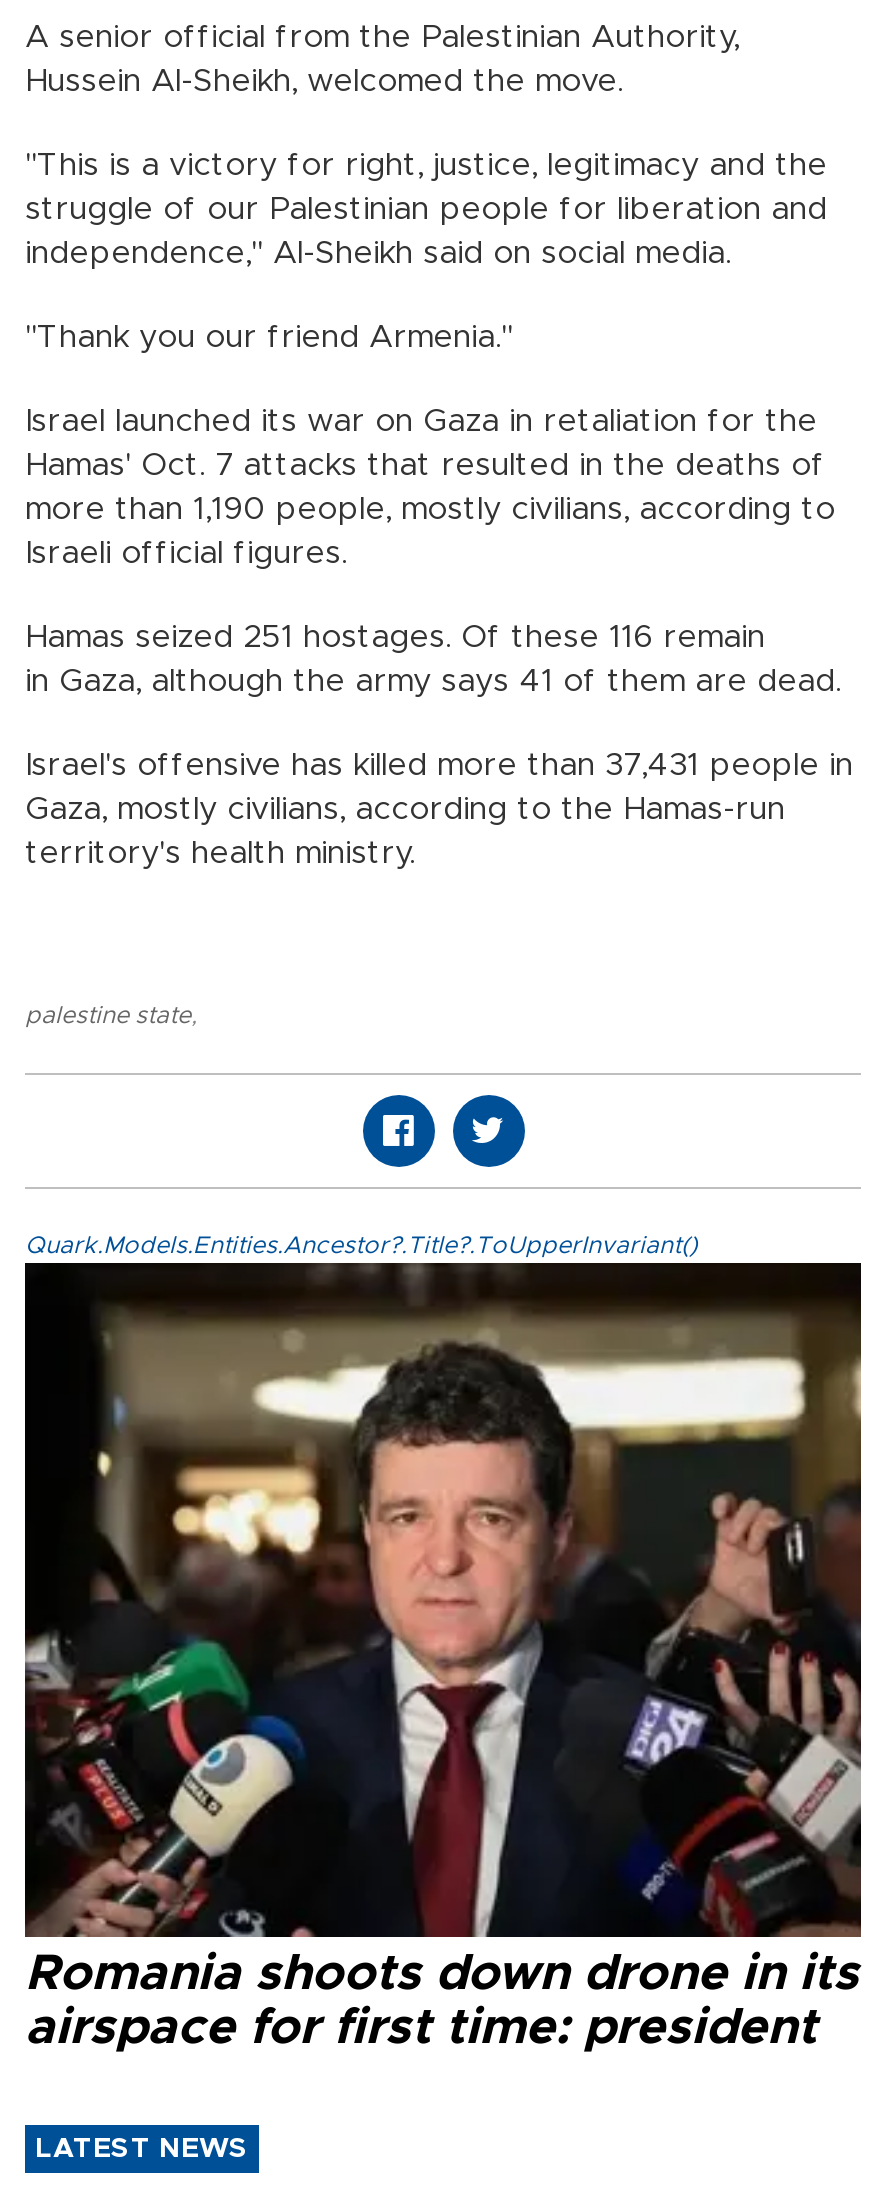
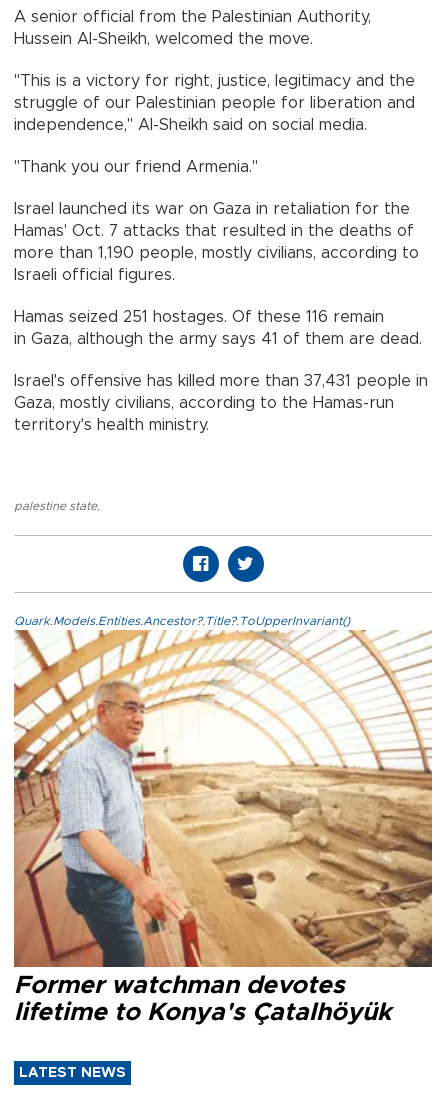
- [image]
- Romania shoots down drone in its
- airspace for first time: president
+ [image]
+ Former watchman devotes
+ lifetime to Konya's Çatalhöyük
